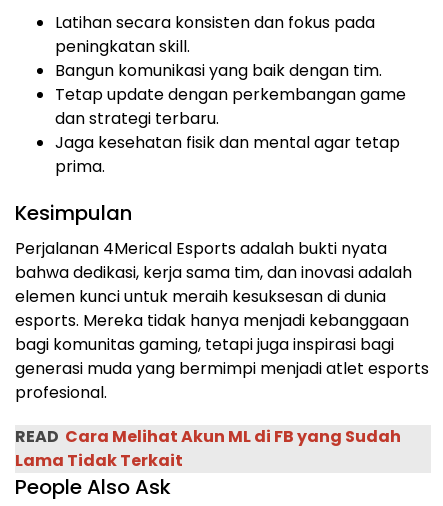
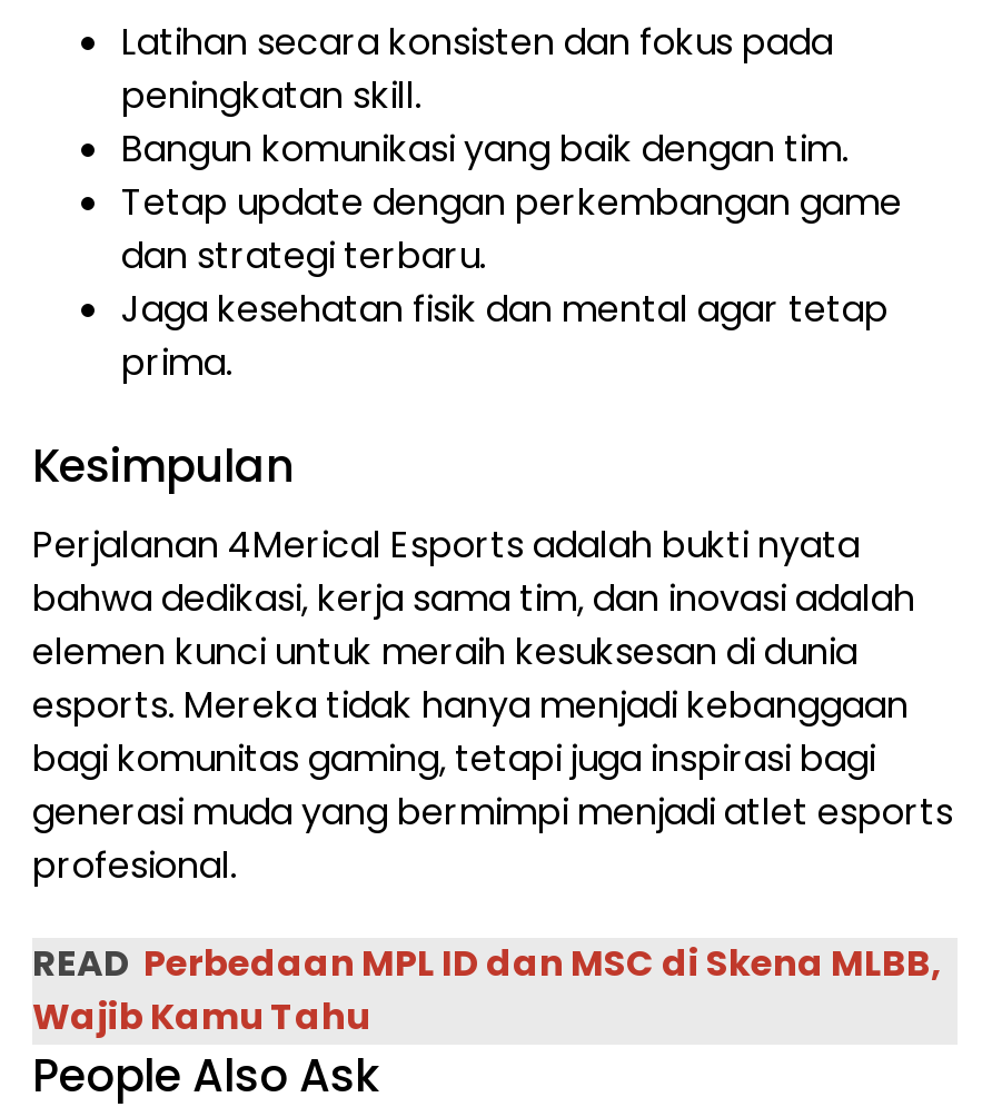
- READ Cara Melihat Akun ML di FB yang Sudah
- Lama Tidak Terkait
+ READ Perbedaan MPL ID dan MSC di Skena MLBB,
+ Wajib Kamu Tahu
